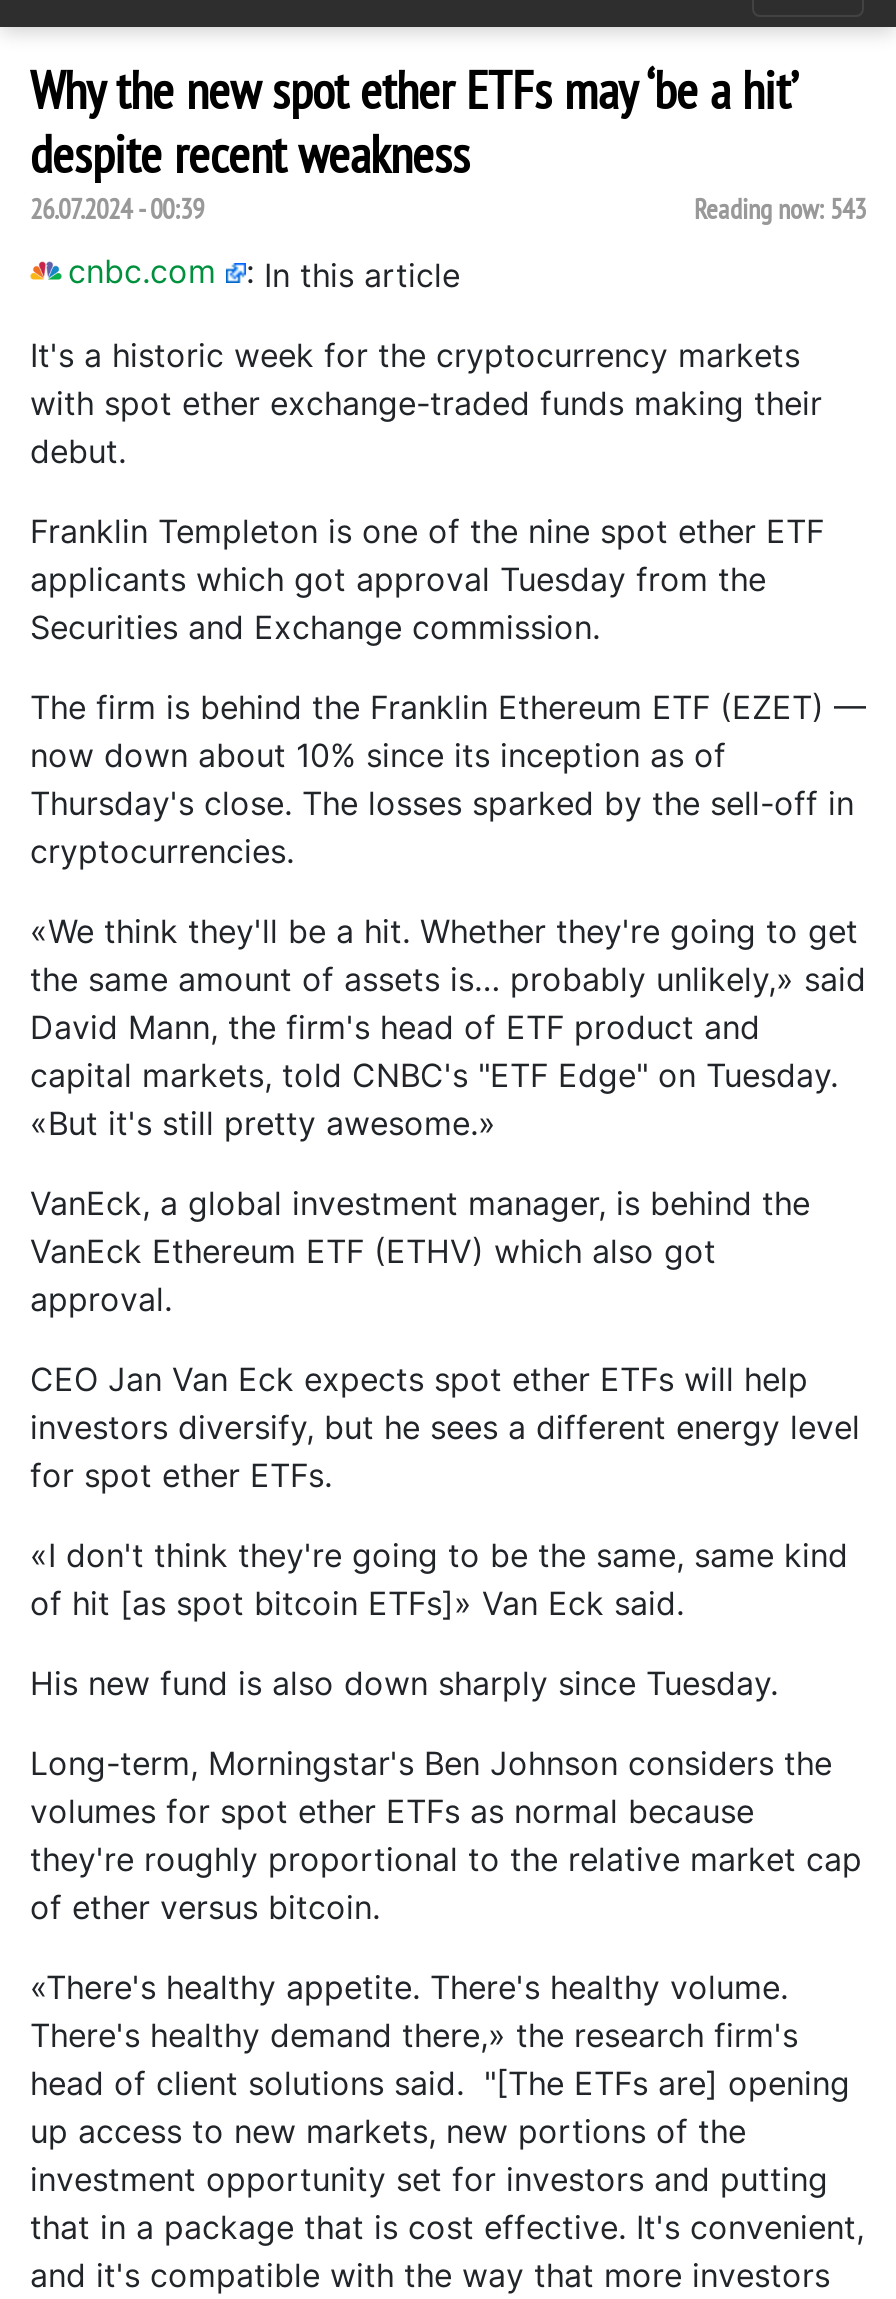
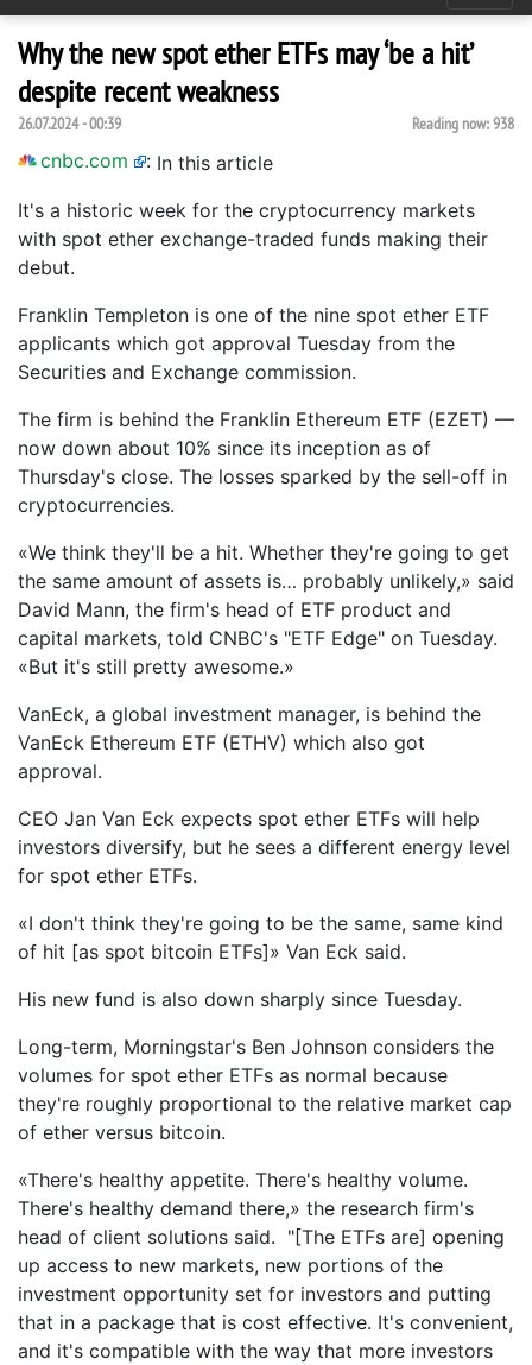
- Reading now: 543
+ Reading now: 938
